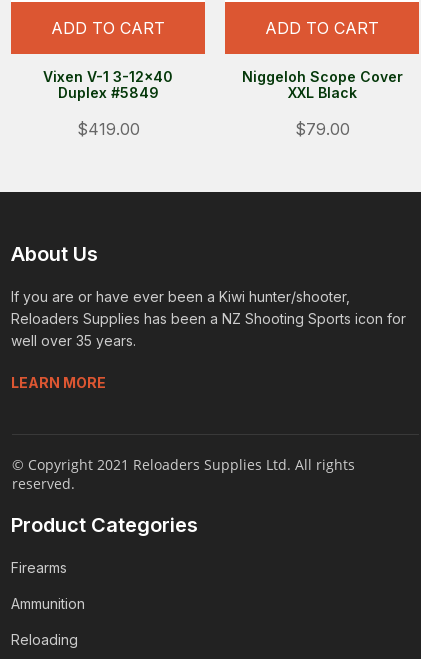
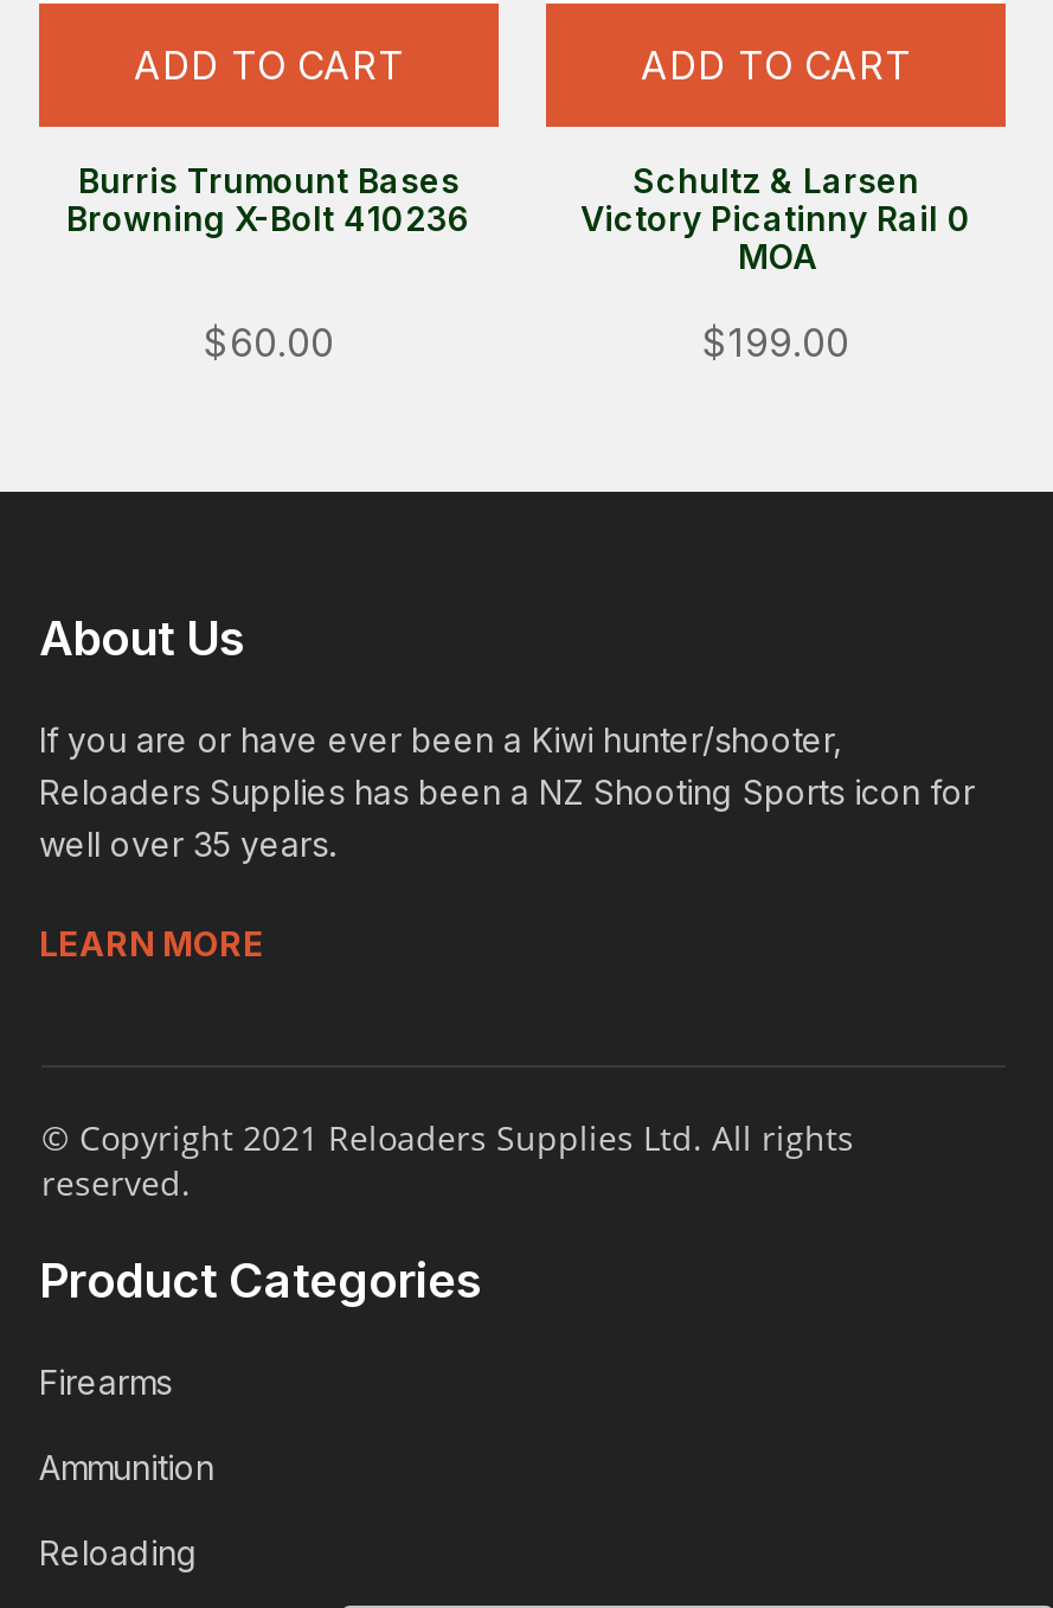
- Vixen V-1 3-12x40
- Duplex #5849
+ Burris Trumount Bases
+ Browning X-Bolt 410236

- Niggeloh Scope Cover
- XXL Black
+ Schultz & Larsen
+ Victory Picatinny Rail 0
+ MOA

- $419.00
+ $60.00

- $79.00
+ $199.00
